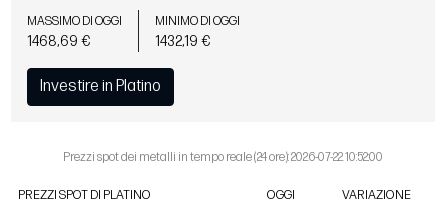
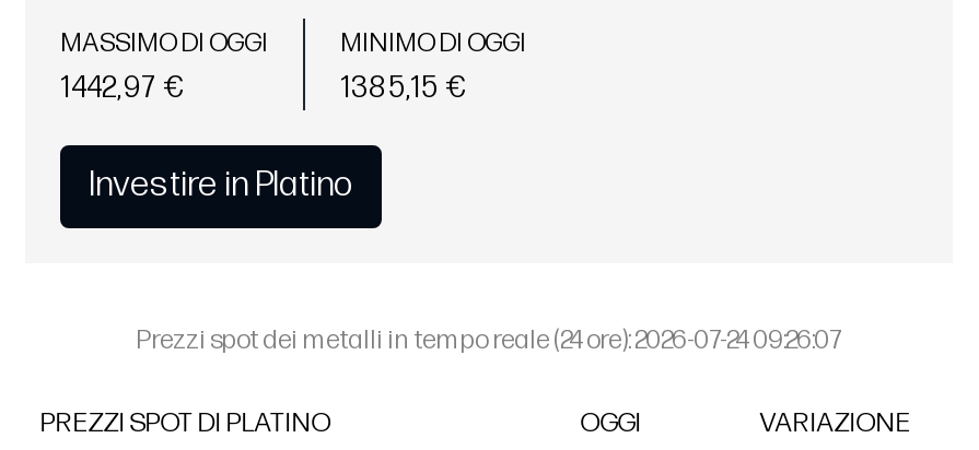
- 1468,69 €
+ 1442,97 €

- 1432,19 €
+ 1385,15 €

- Prezzi spot dei metalli in tempo reale (24 ore): 2026-07-22 10:52:00
+ Prezzi spot dei metalli in tempo reale (24 ore): 2026-07-24 09:26:07
